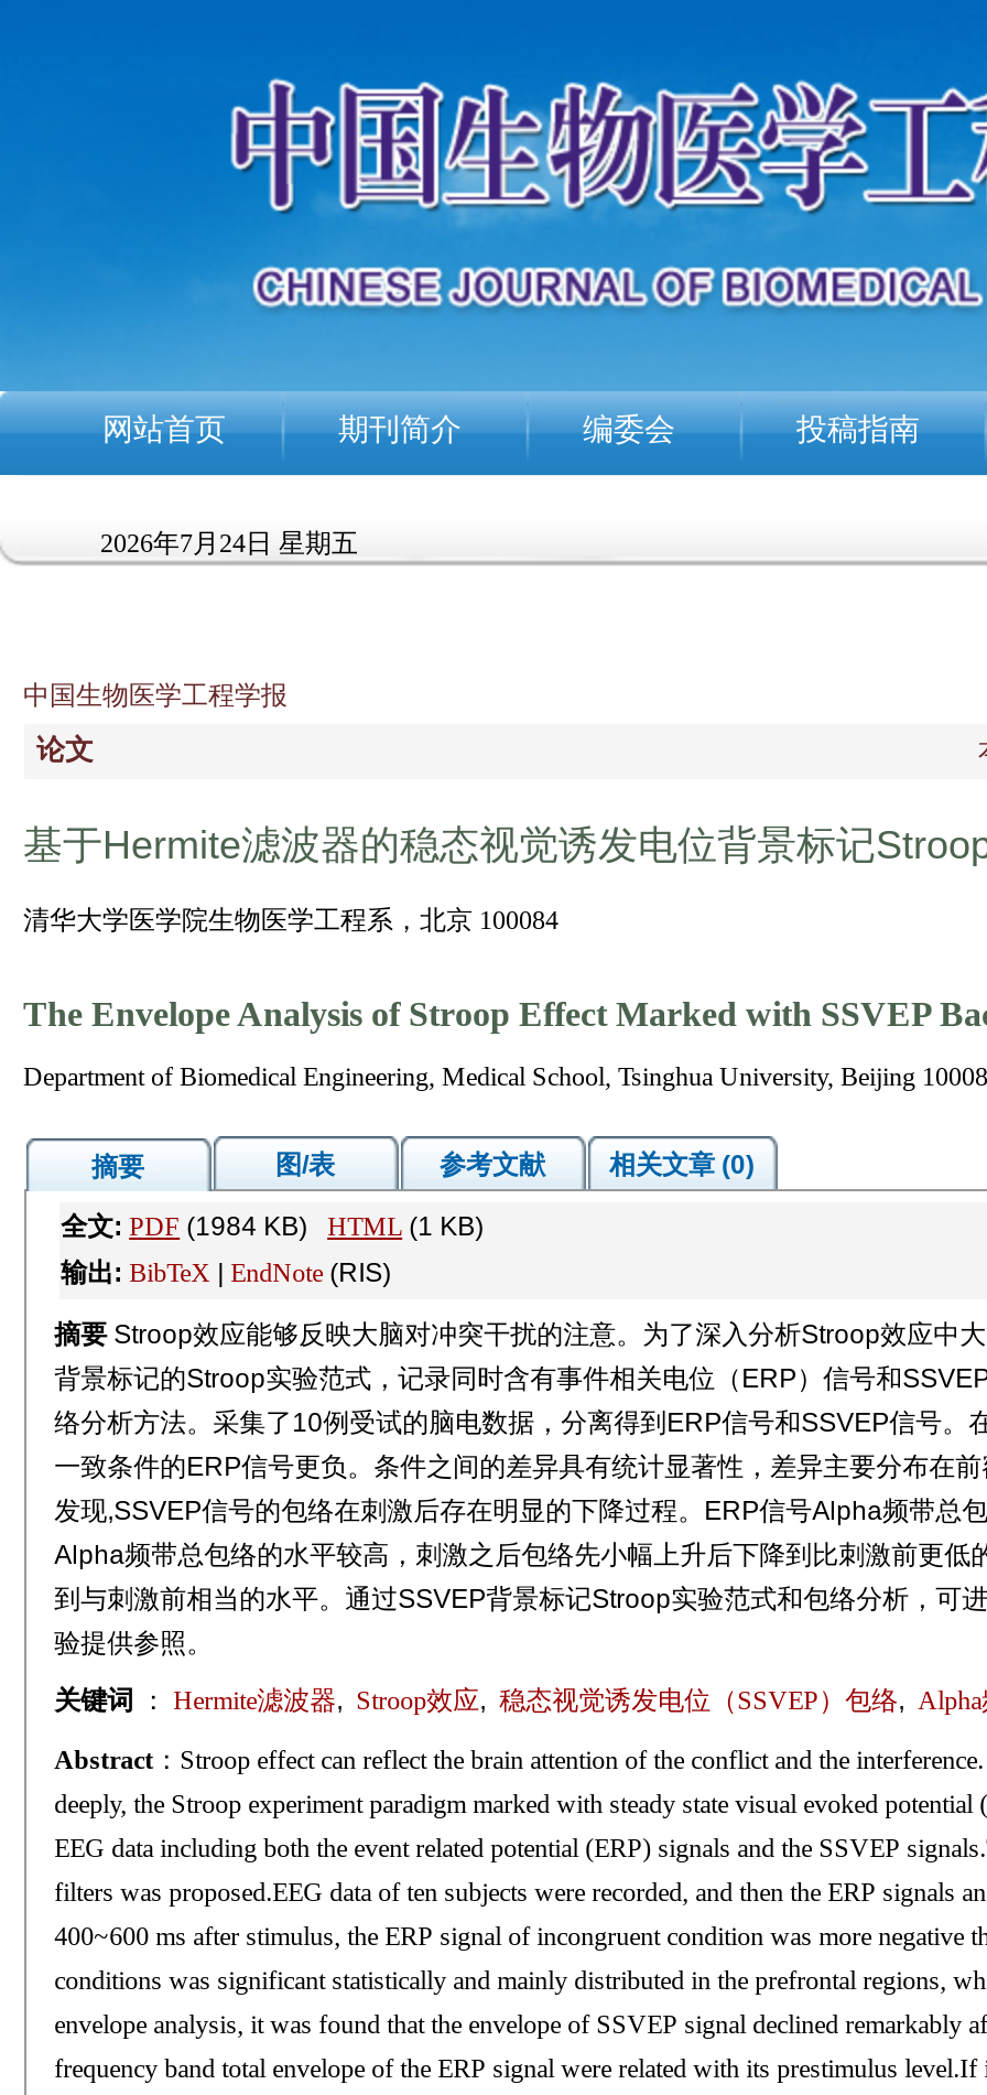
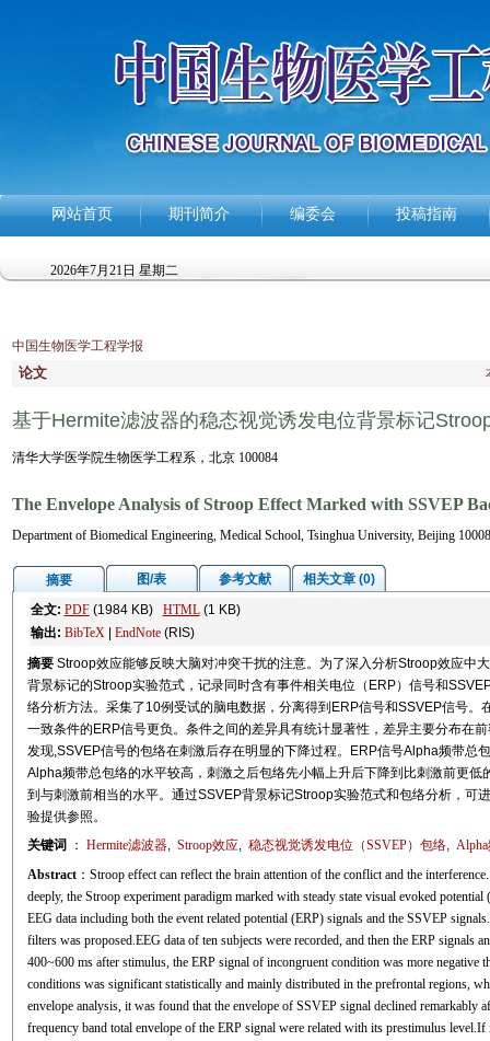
- 2026年7月24日 星期五
+ 2026年7月21日 星期二
